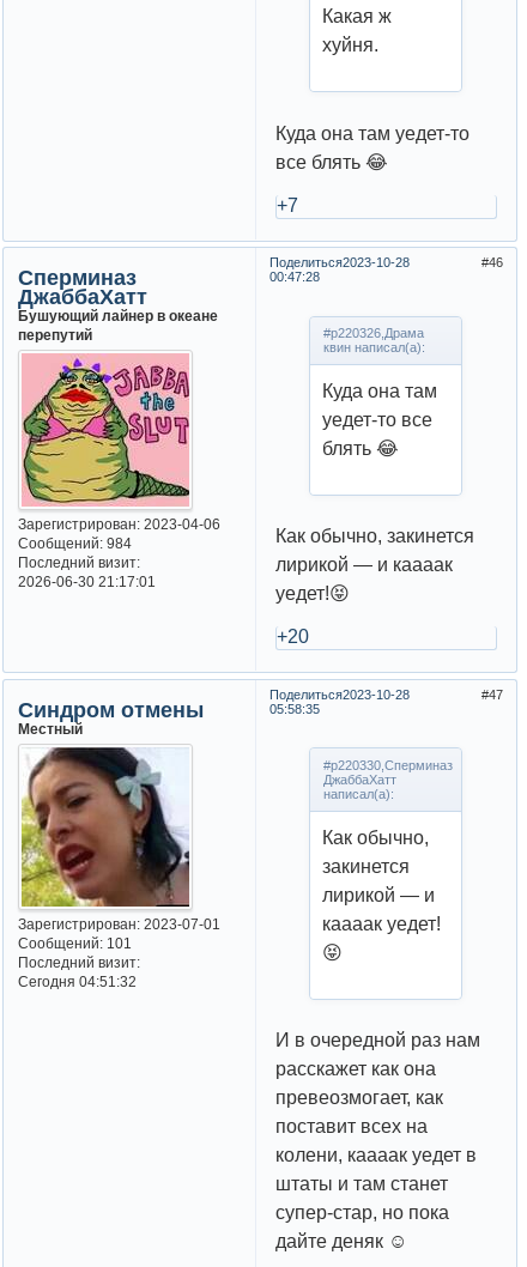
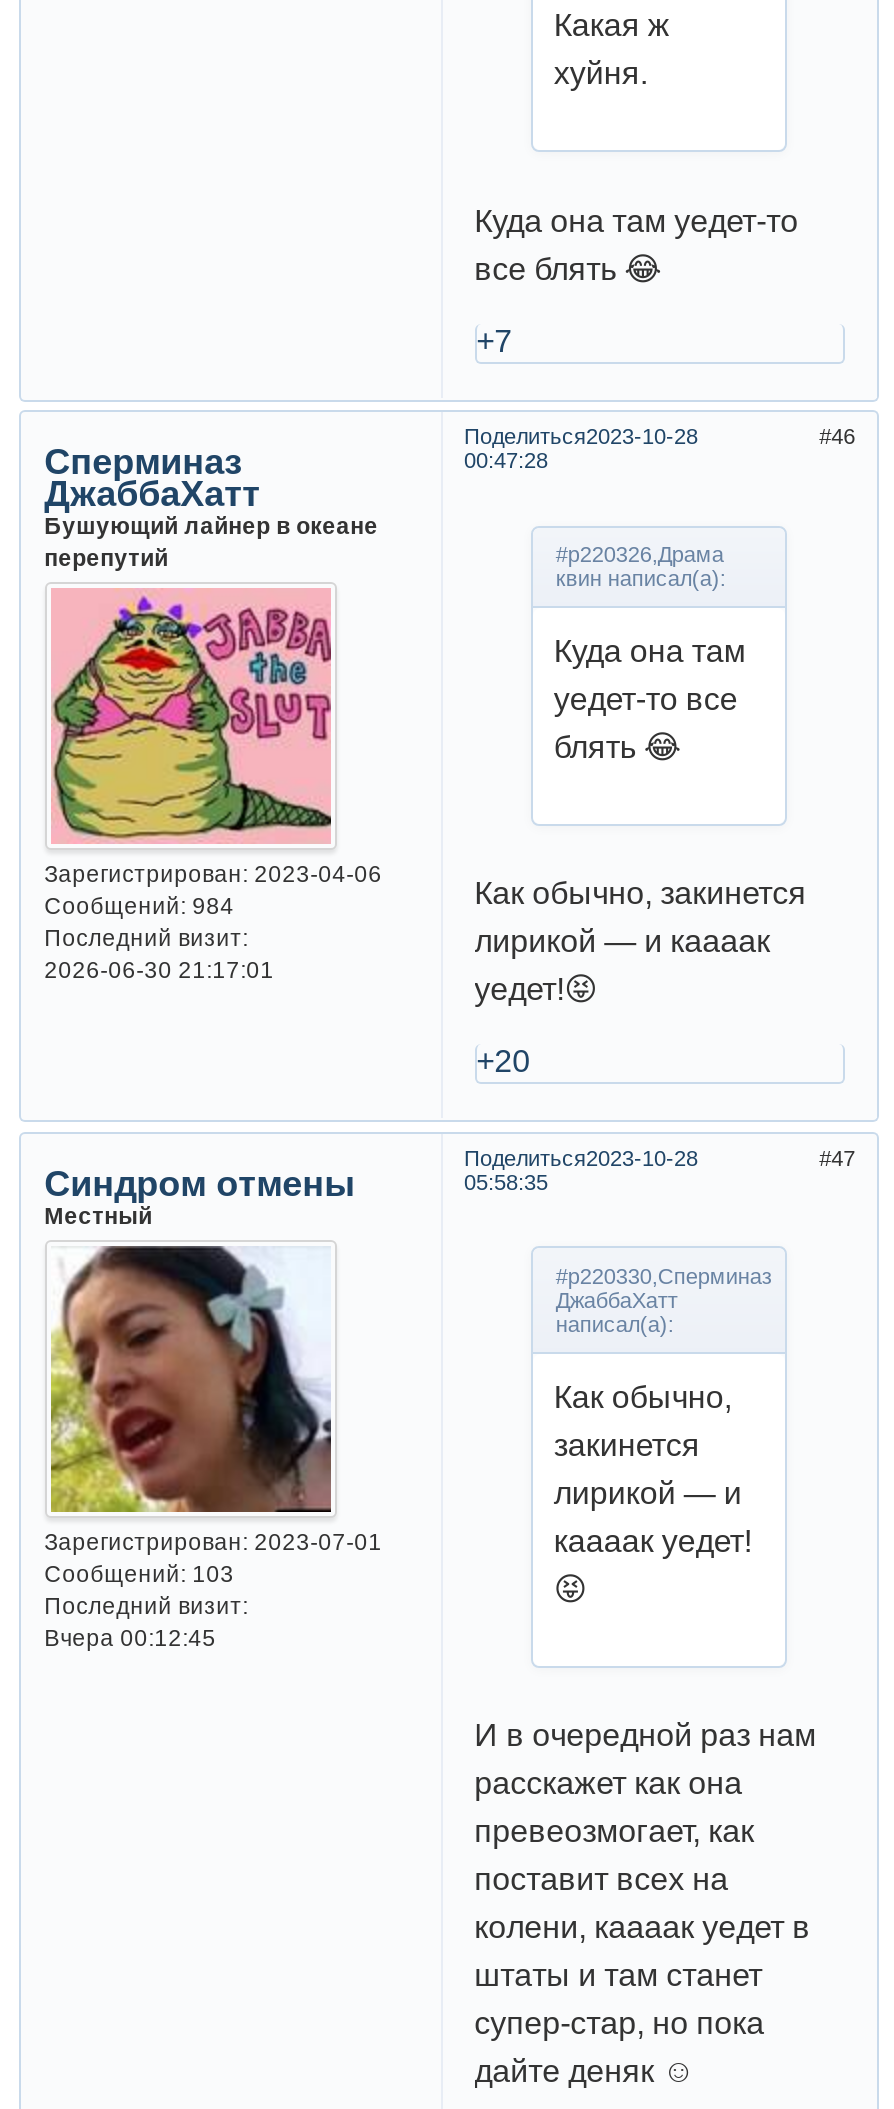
- Сообщений: 101
+ Сообщений: 103

- Сегодня 04:51:32
+ Вчера 00:12:45
